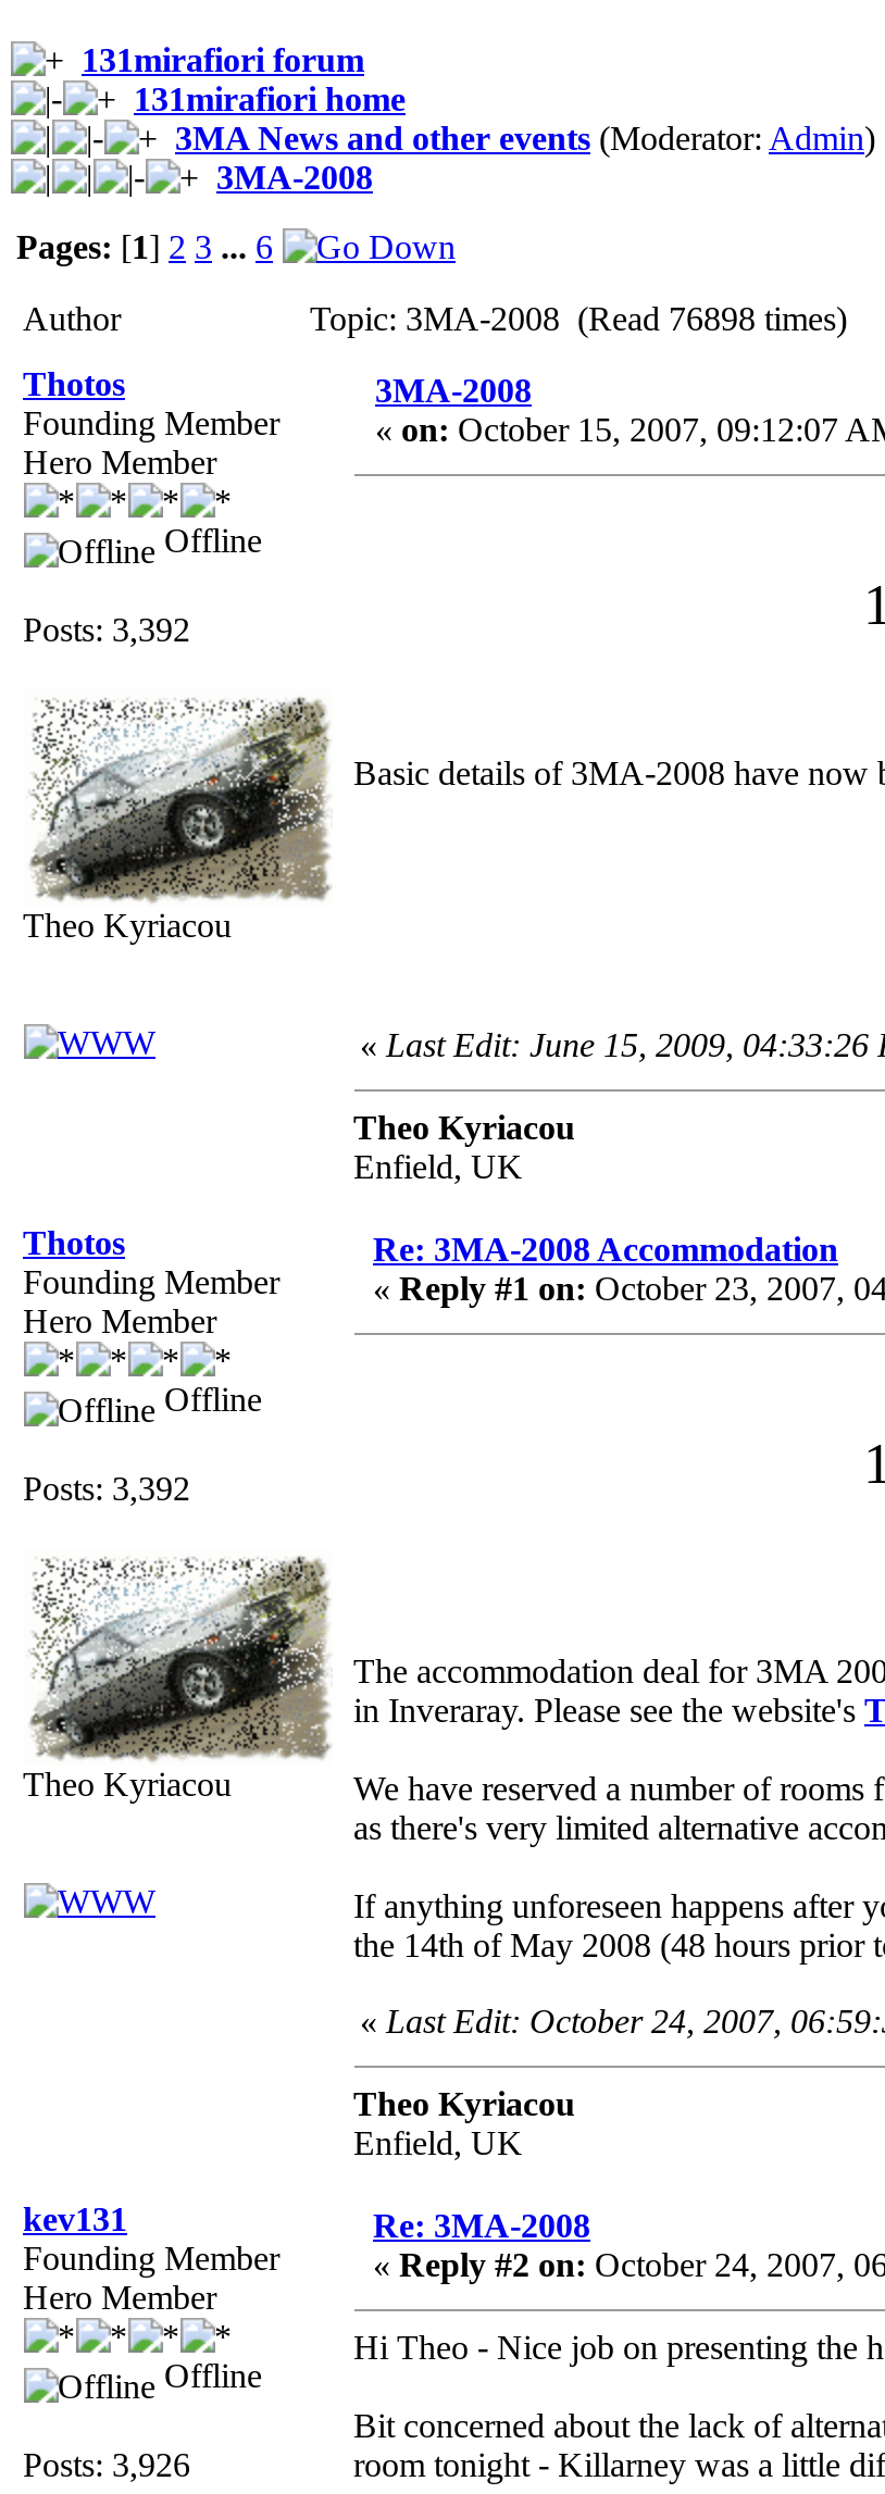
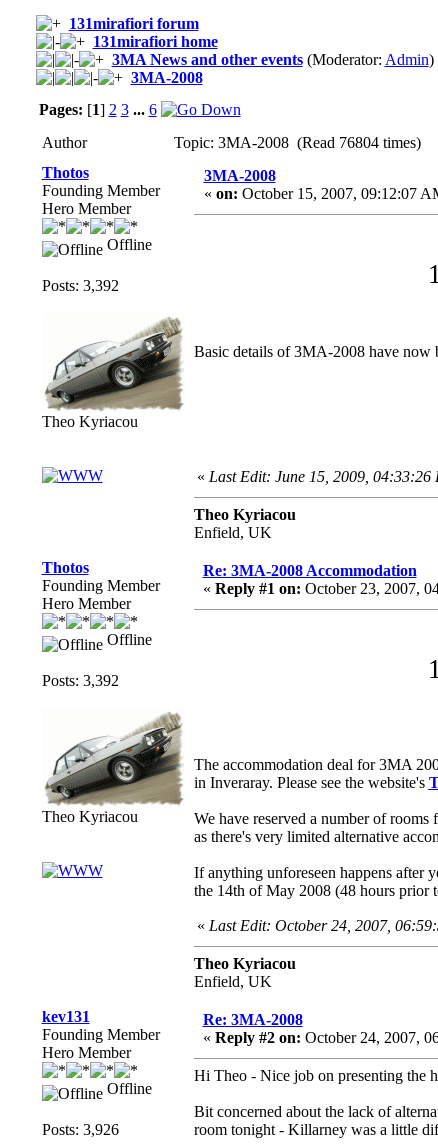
- Topic: 3MA-2008 (Read 76898 times)
+ Topic: 3MA-2008 (Read 76804 times)

moved down: [image]

moved up: [image]
